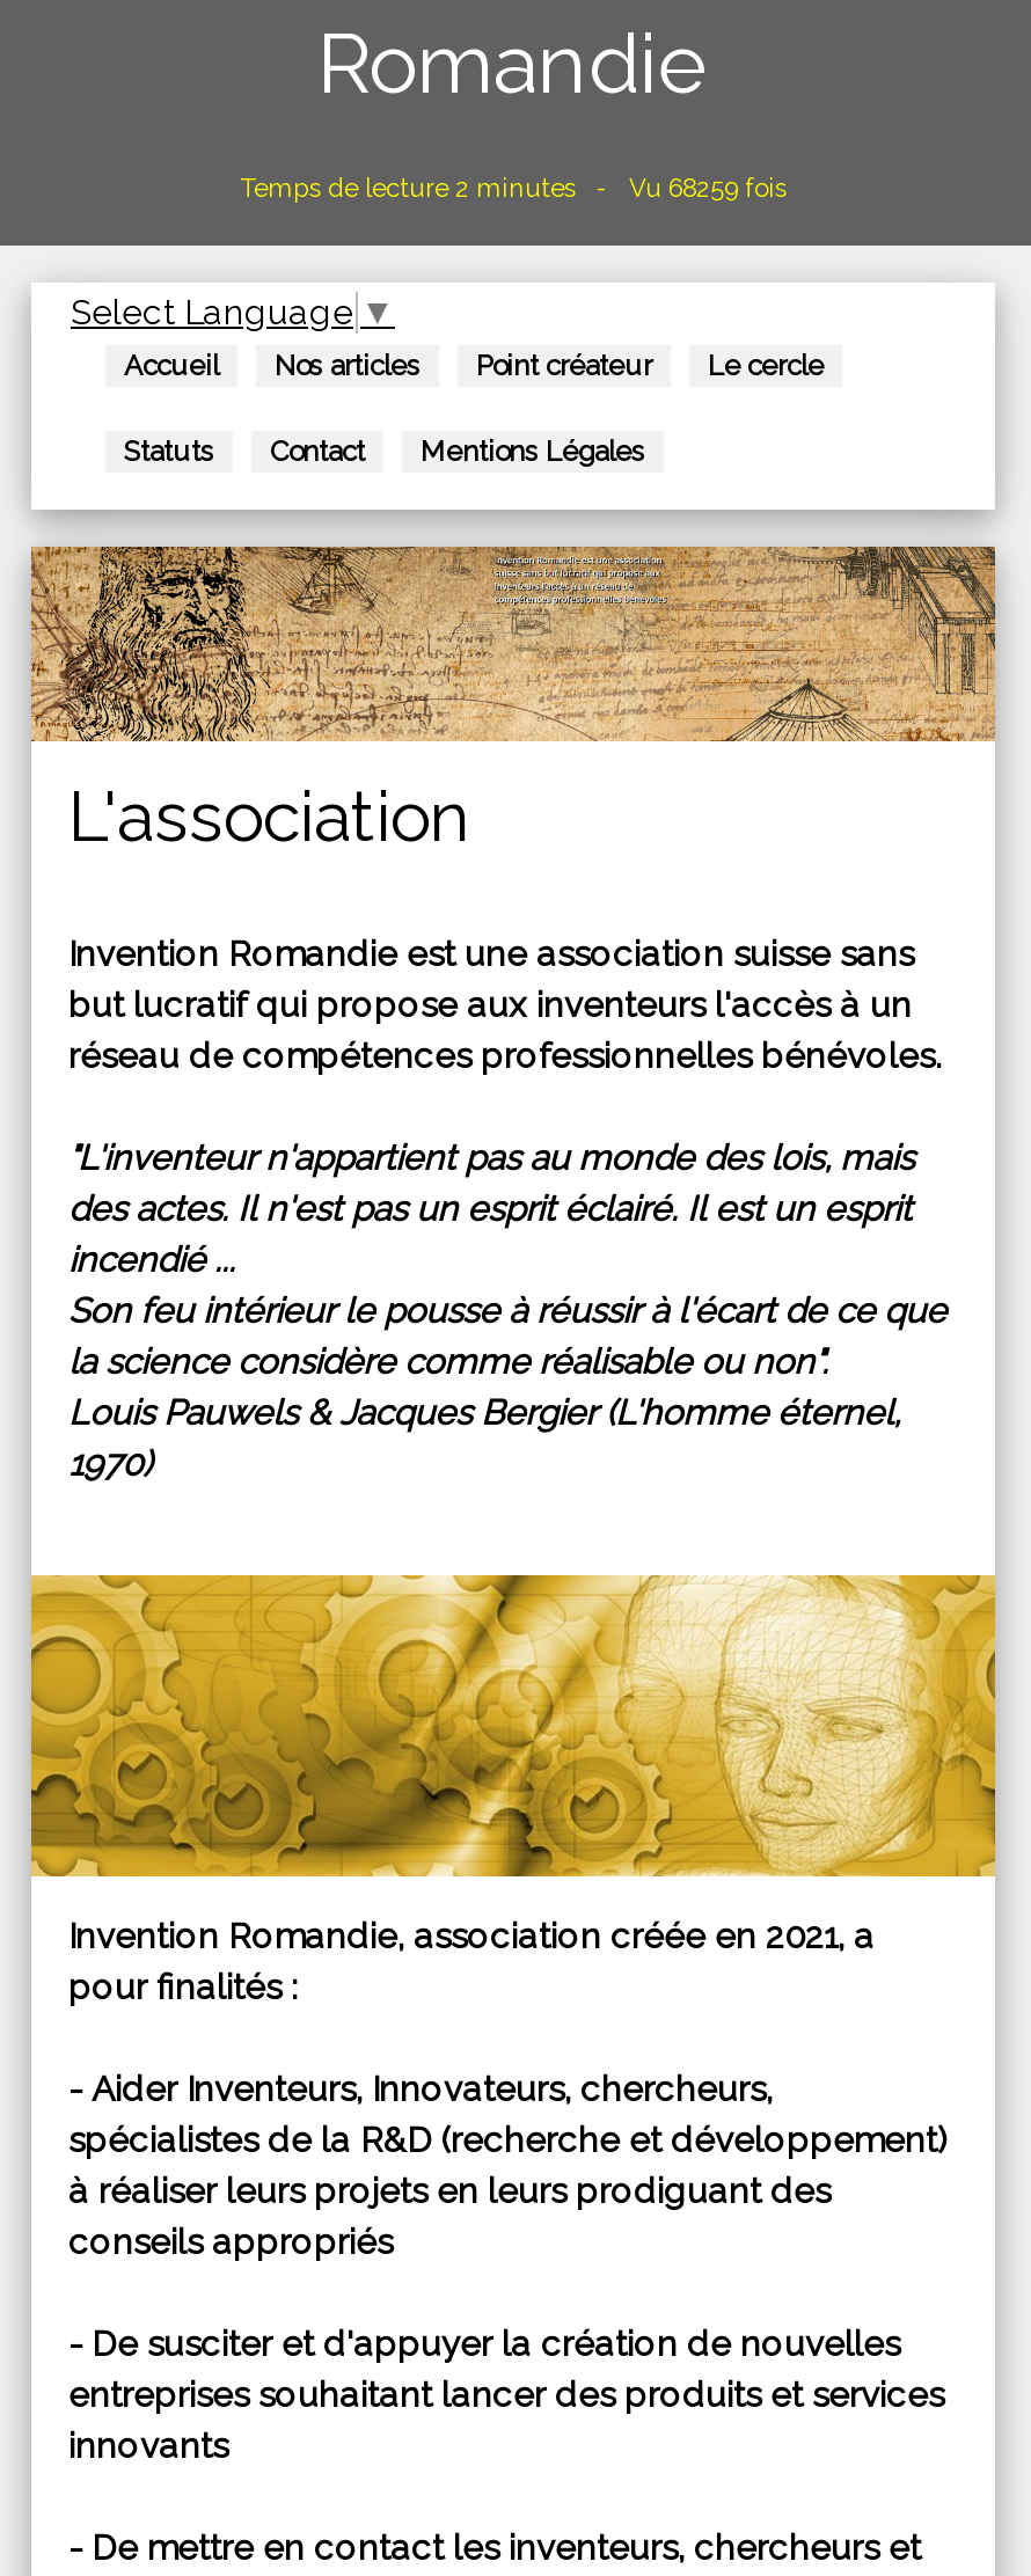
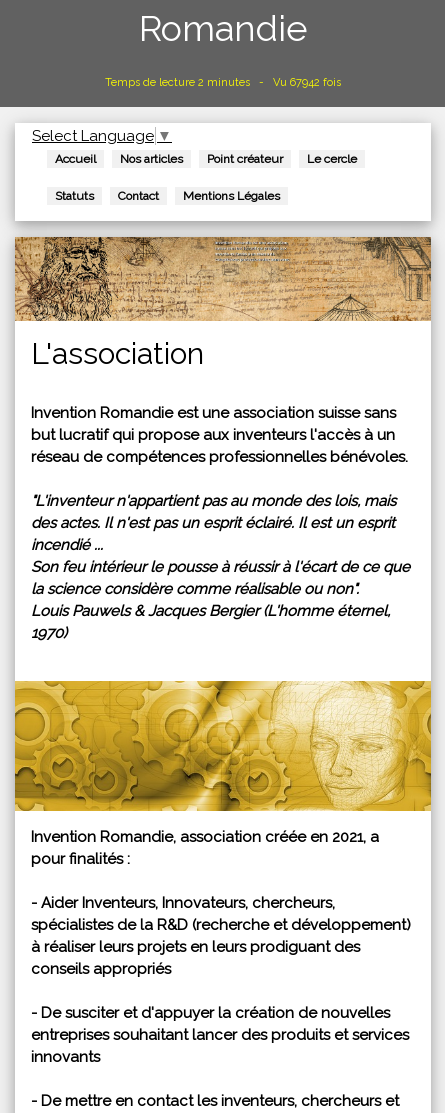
- Temps de lecture 2 minutes - Vu 68259 fois
+ Temps de lecture 2 minutes - Vu 67942 fois
